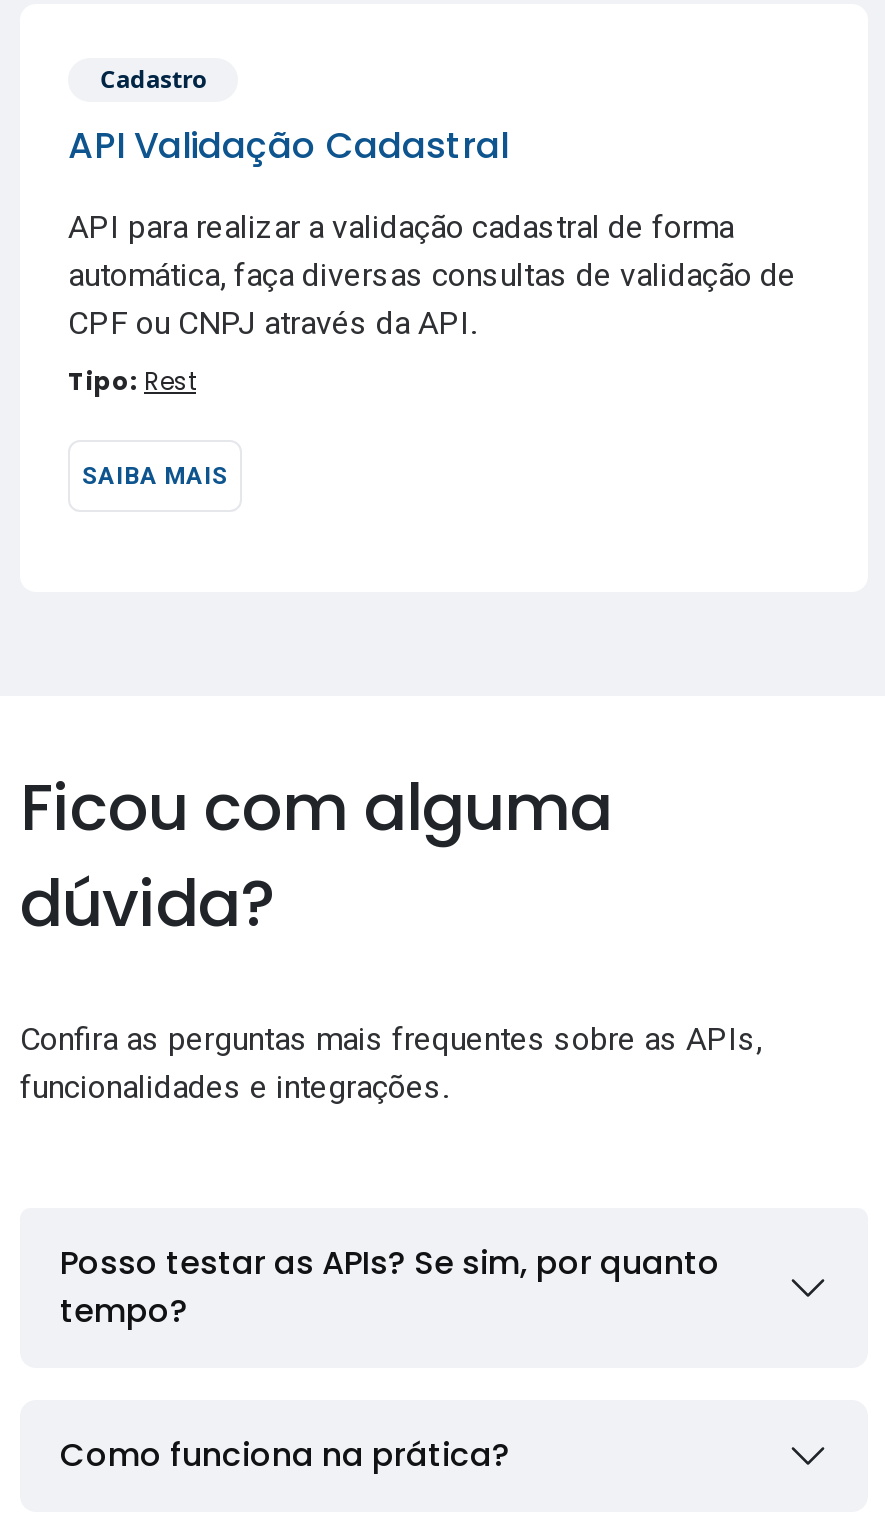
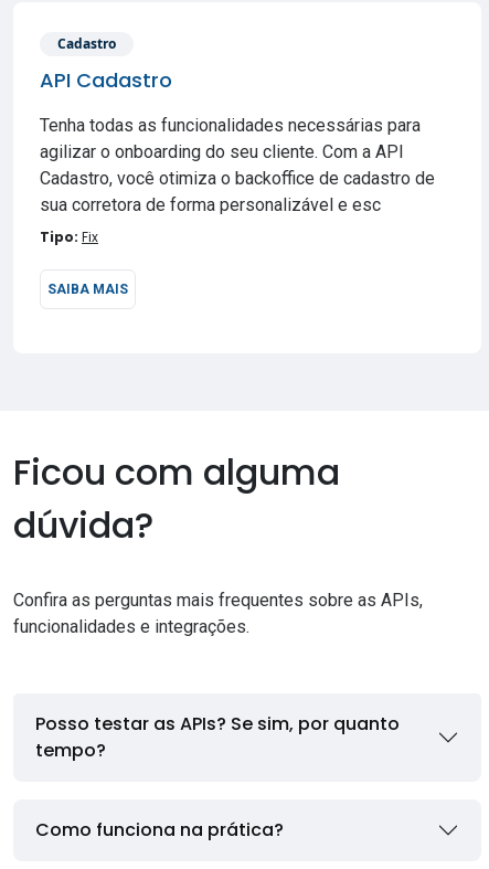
- API Validação Cadastral
+ API Cadastro

- API para realizar a validação cadastral de forma
- automática, faça diversas consultas de validação de
- CPF ou CNPJ através da API.
+ Tenha todas as funcionalidades necessárias para
+ agilizar o onboarding do seu cliente. Com a API
+ Cadastro, você otimiza o backoffice de cadastro de
+ sua corretora de forma personalizável e esc

- Tipo: Rest
+ Tipo: Fix
